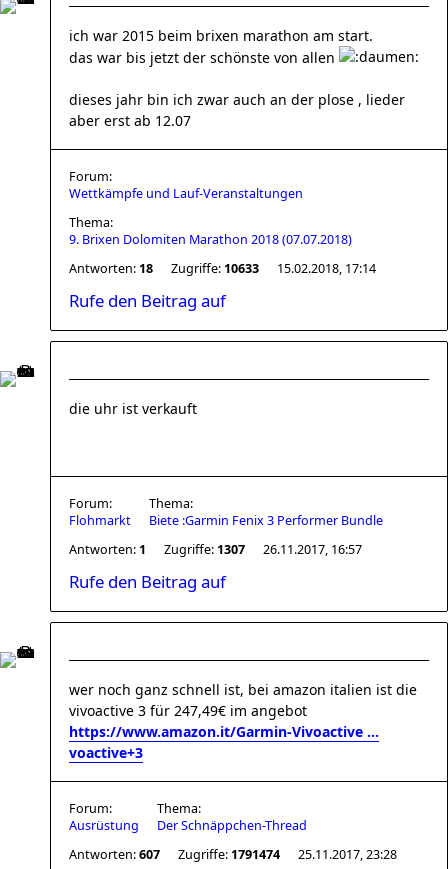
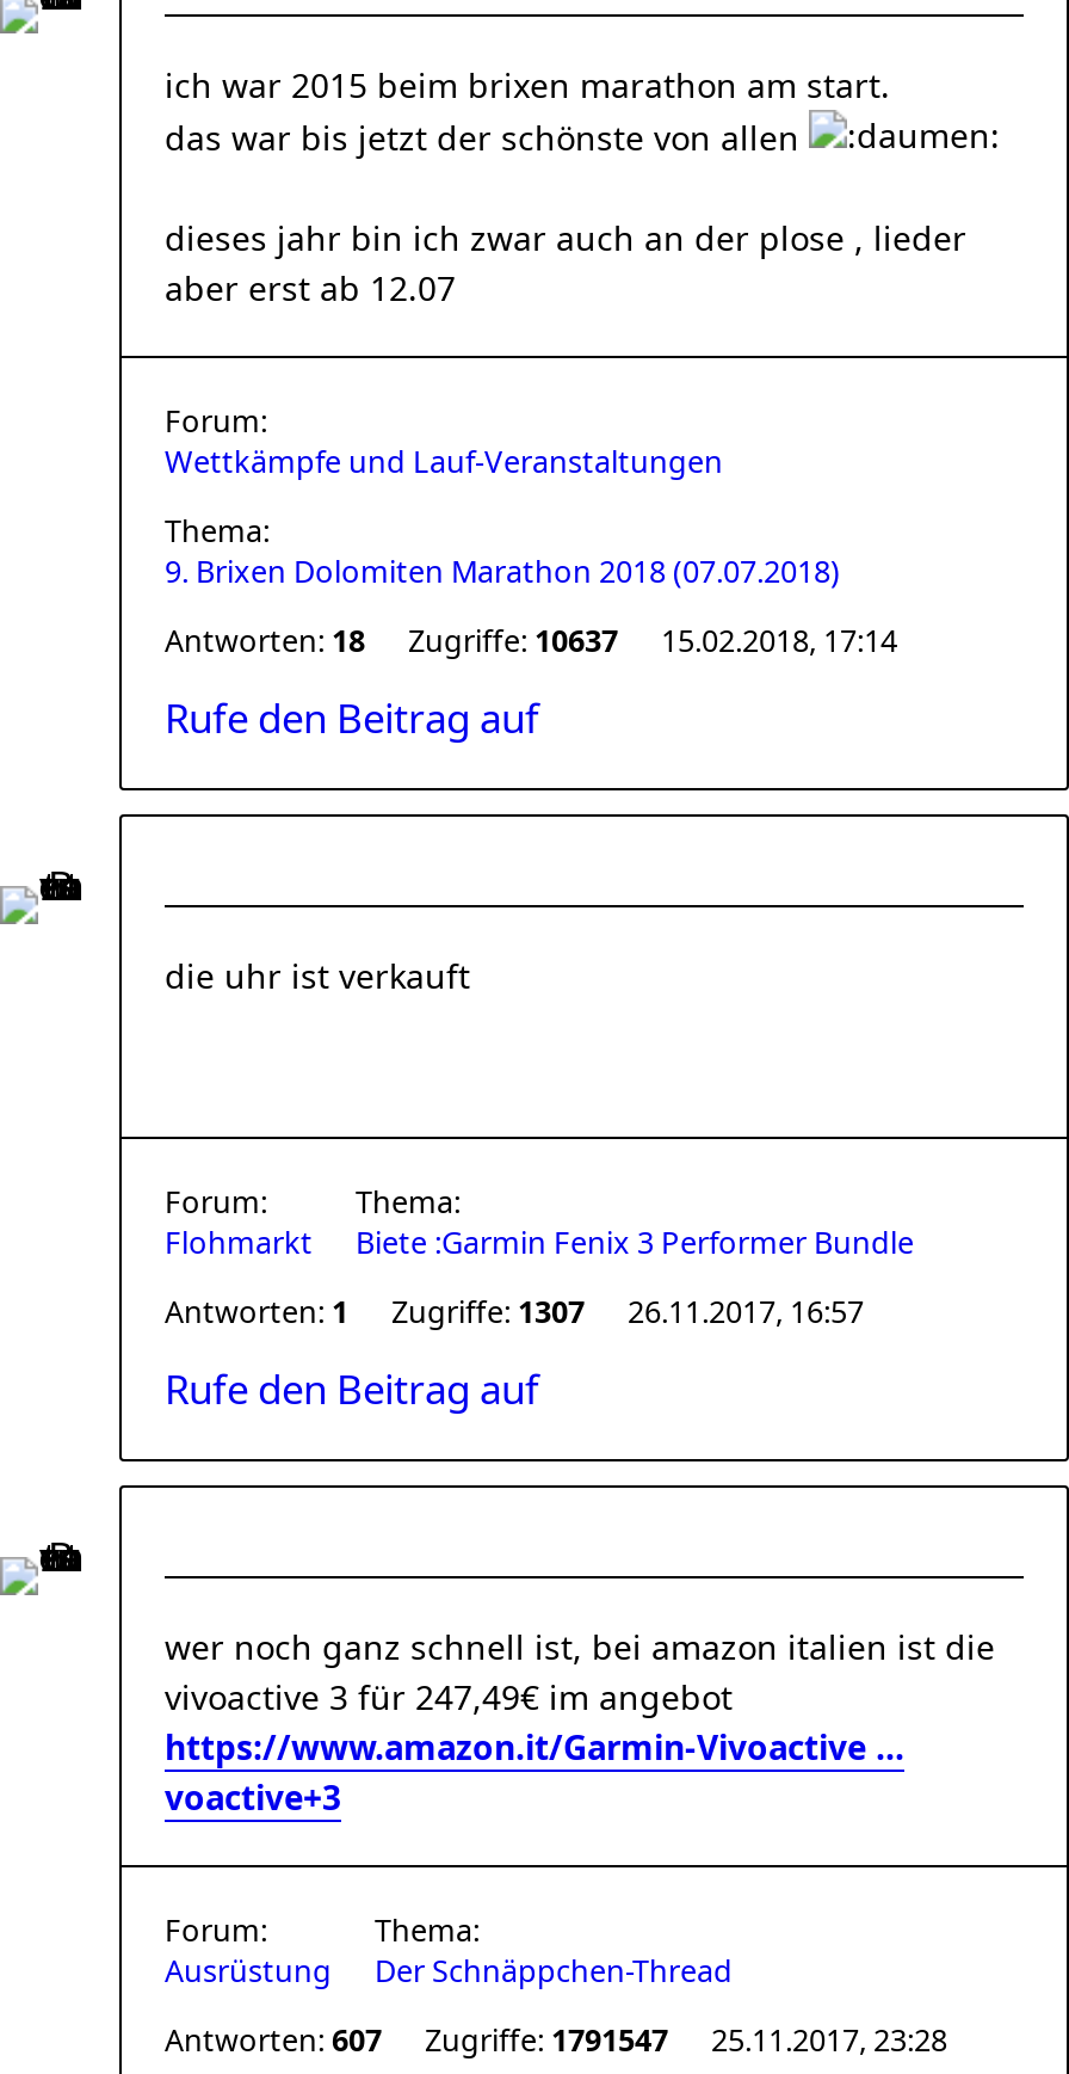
- Antworten: 18 Zugriffe: 10633 15.02.2018, 17:14
+ Antworten: 18 Zugriffe: 10637 15.02.2018, 17:14

- Antworten: 607 Zugriffe: 1791474 25.11.2017, 23:28
+ Antworten: 607 Zugriffe: 1791547 25.11.2017, 23:28
